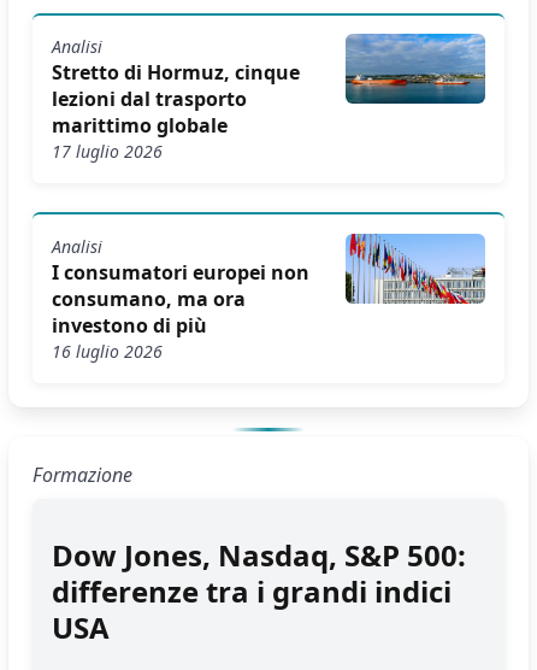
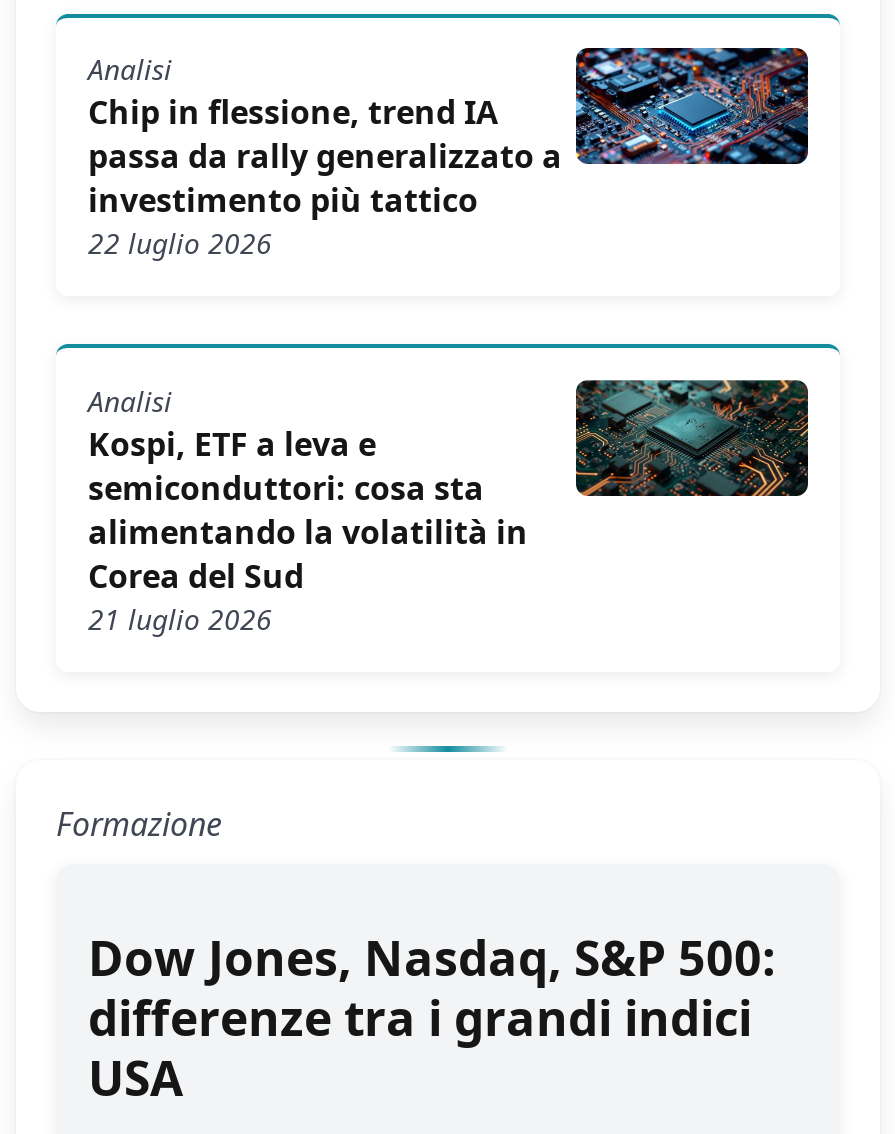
- [image]
- Stretto di Hormuz, cinque
- lezioni dal trasporto
- marittimo globale
- 17 luglio 2026
+ [image]
+ Chip in flessione, trend IA
+ passa da rally generalizzato a
+ investimento più tattico
+ 22 luglio 2026

- [image]
- I consumatori europei non
- consumano, ma ora
- investono di più
- 16 luglio 2026
+ [image]
+ Kospi, ETF a leva e
+ semiconduttori: cosa sta
+ alimentando la volatilità in
+ Corea del Sud
+ 21 luglio 2026
